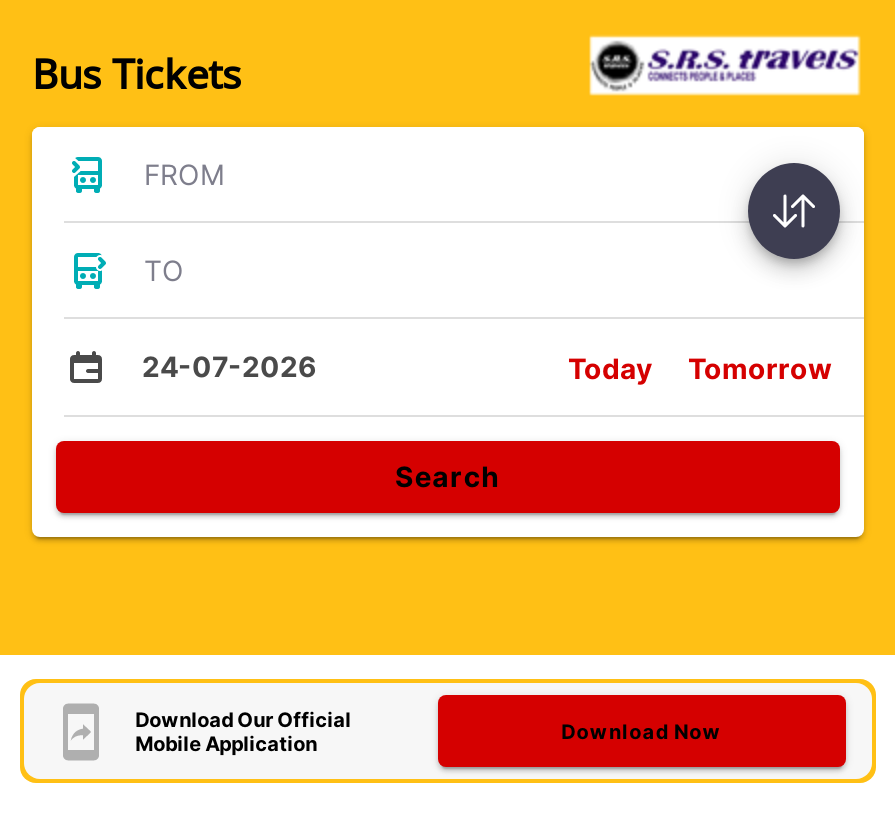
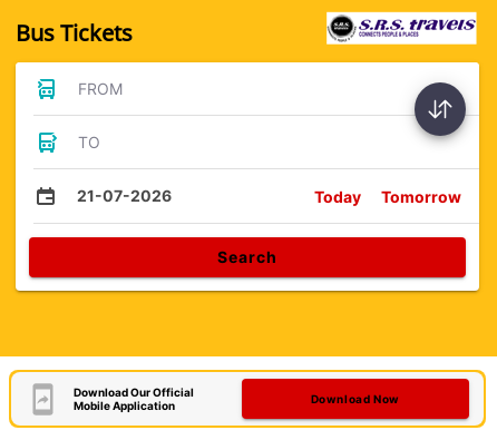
- 24-07-2026
+ 21-07-2026
